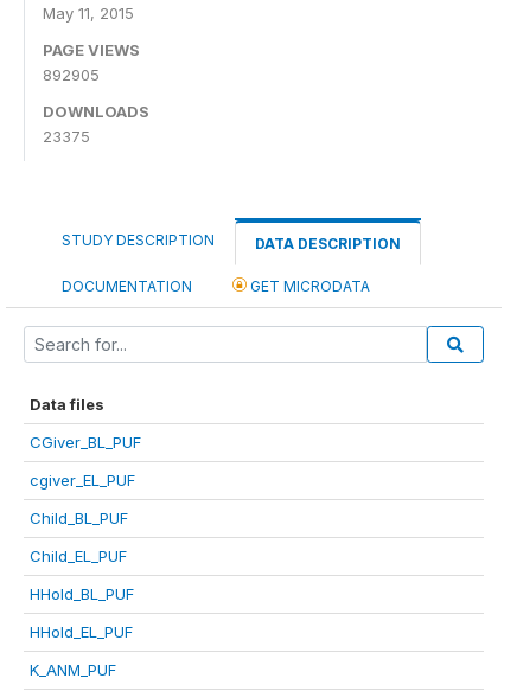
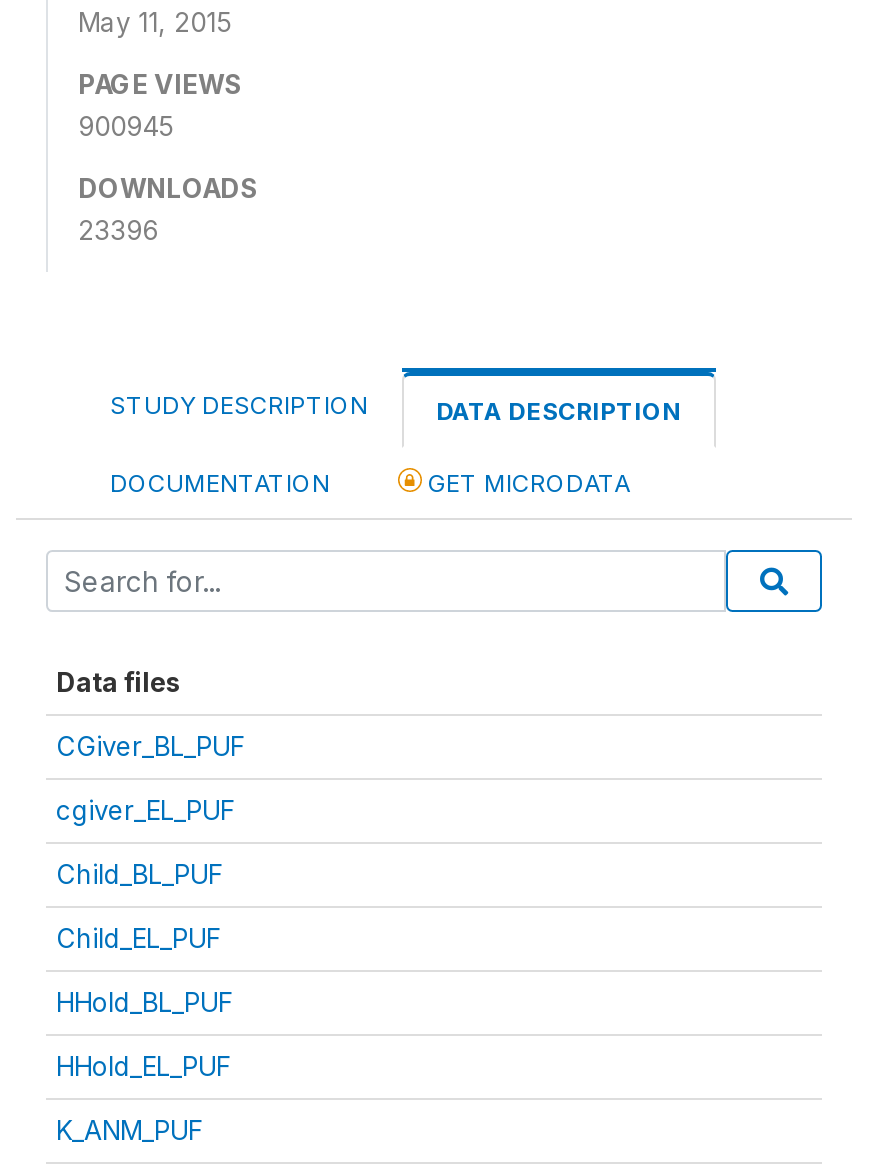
- 892905
+ 900945

- 23375
+ 23396
